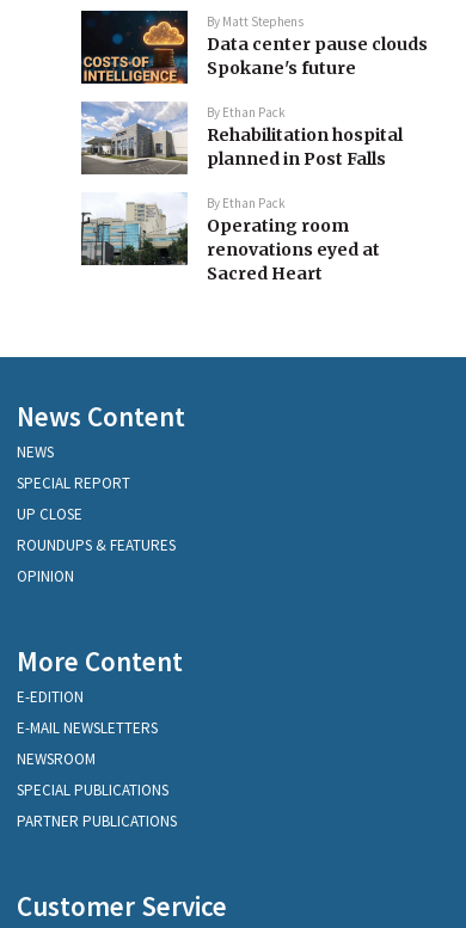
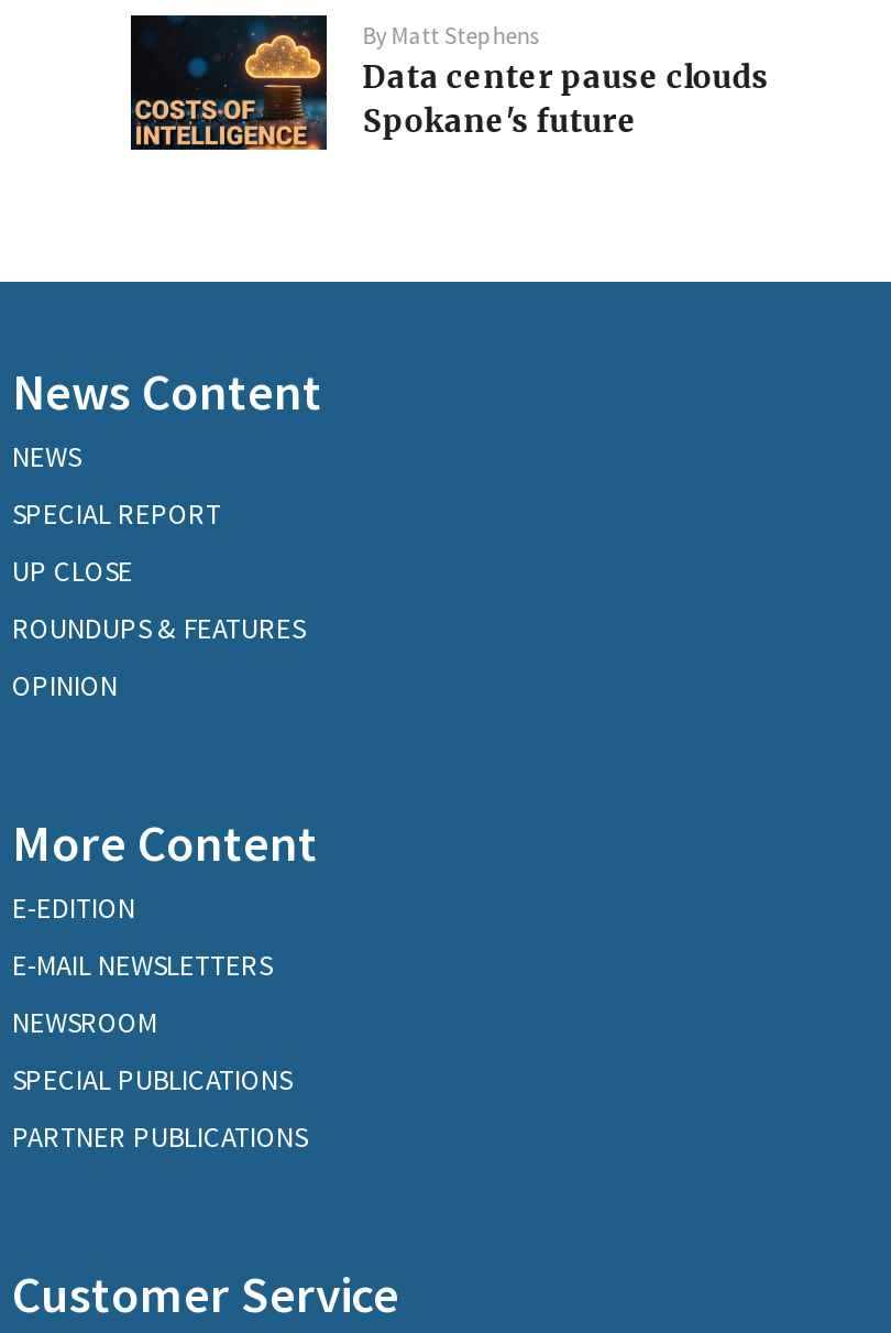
- [image]
- By Ethan Pack
- Rehabilitation hospital
- planned in Post Falls
- By Ethan Pack
- Operating room
- renovations eyed at
- Sacred Heart

- [image]
